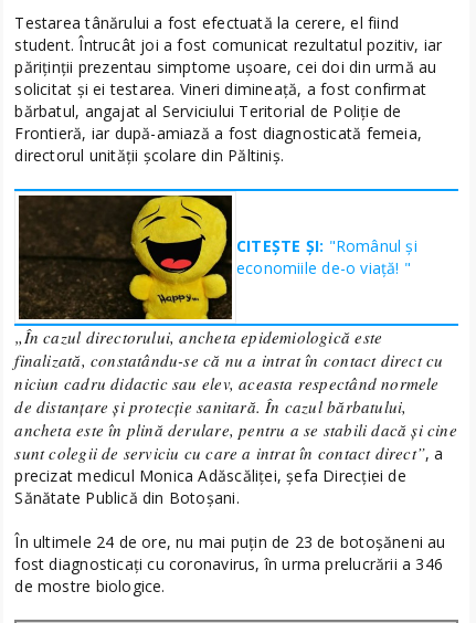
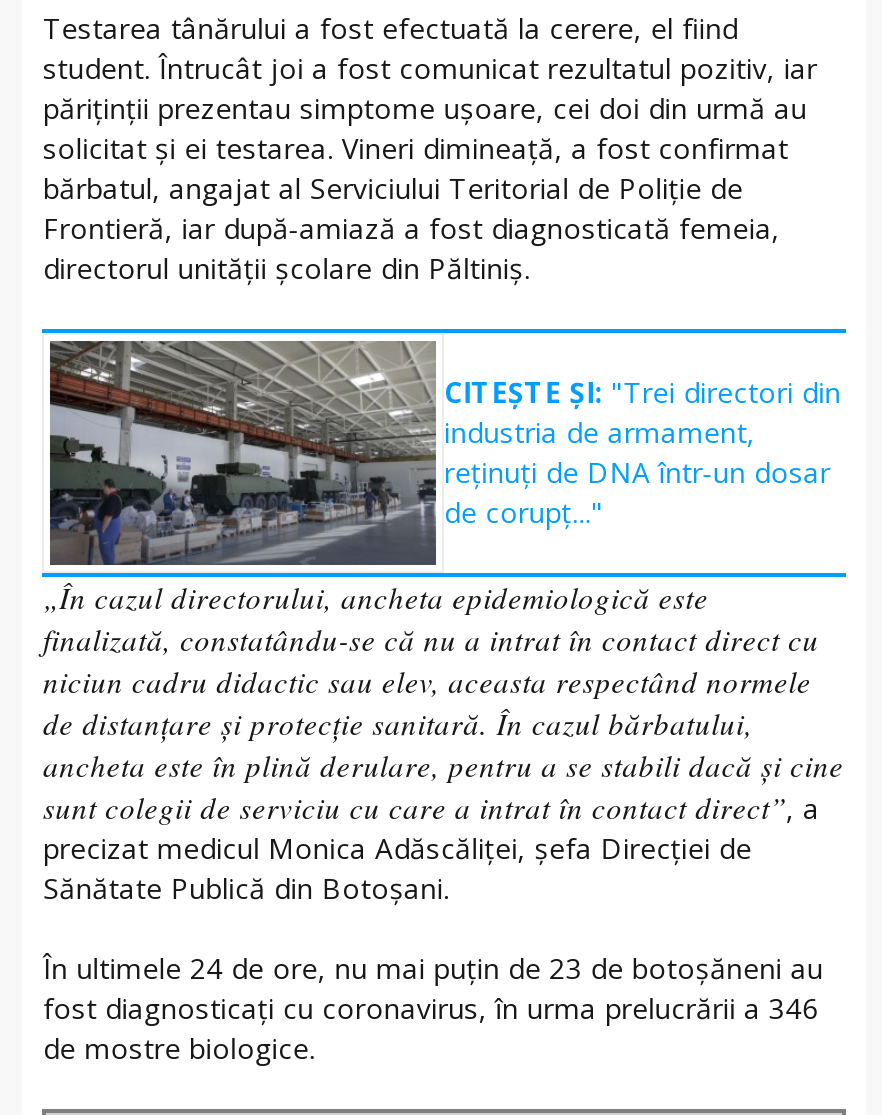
- [image]
- CITEȘTE ȘI: "Românul și
- economiile de-o viață! "
+ [image]
+ CITEȘTE ȘI: "Trei directori din
+ industria de armament,
+ reținuți de DNA într-un dosar
+ de corupț..."
